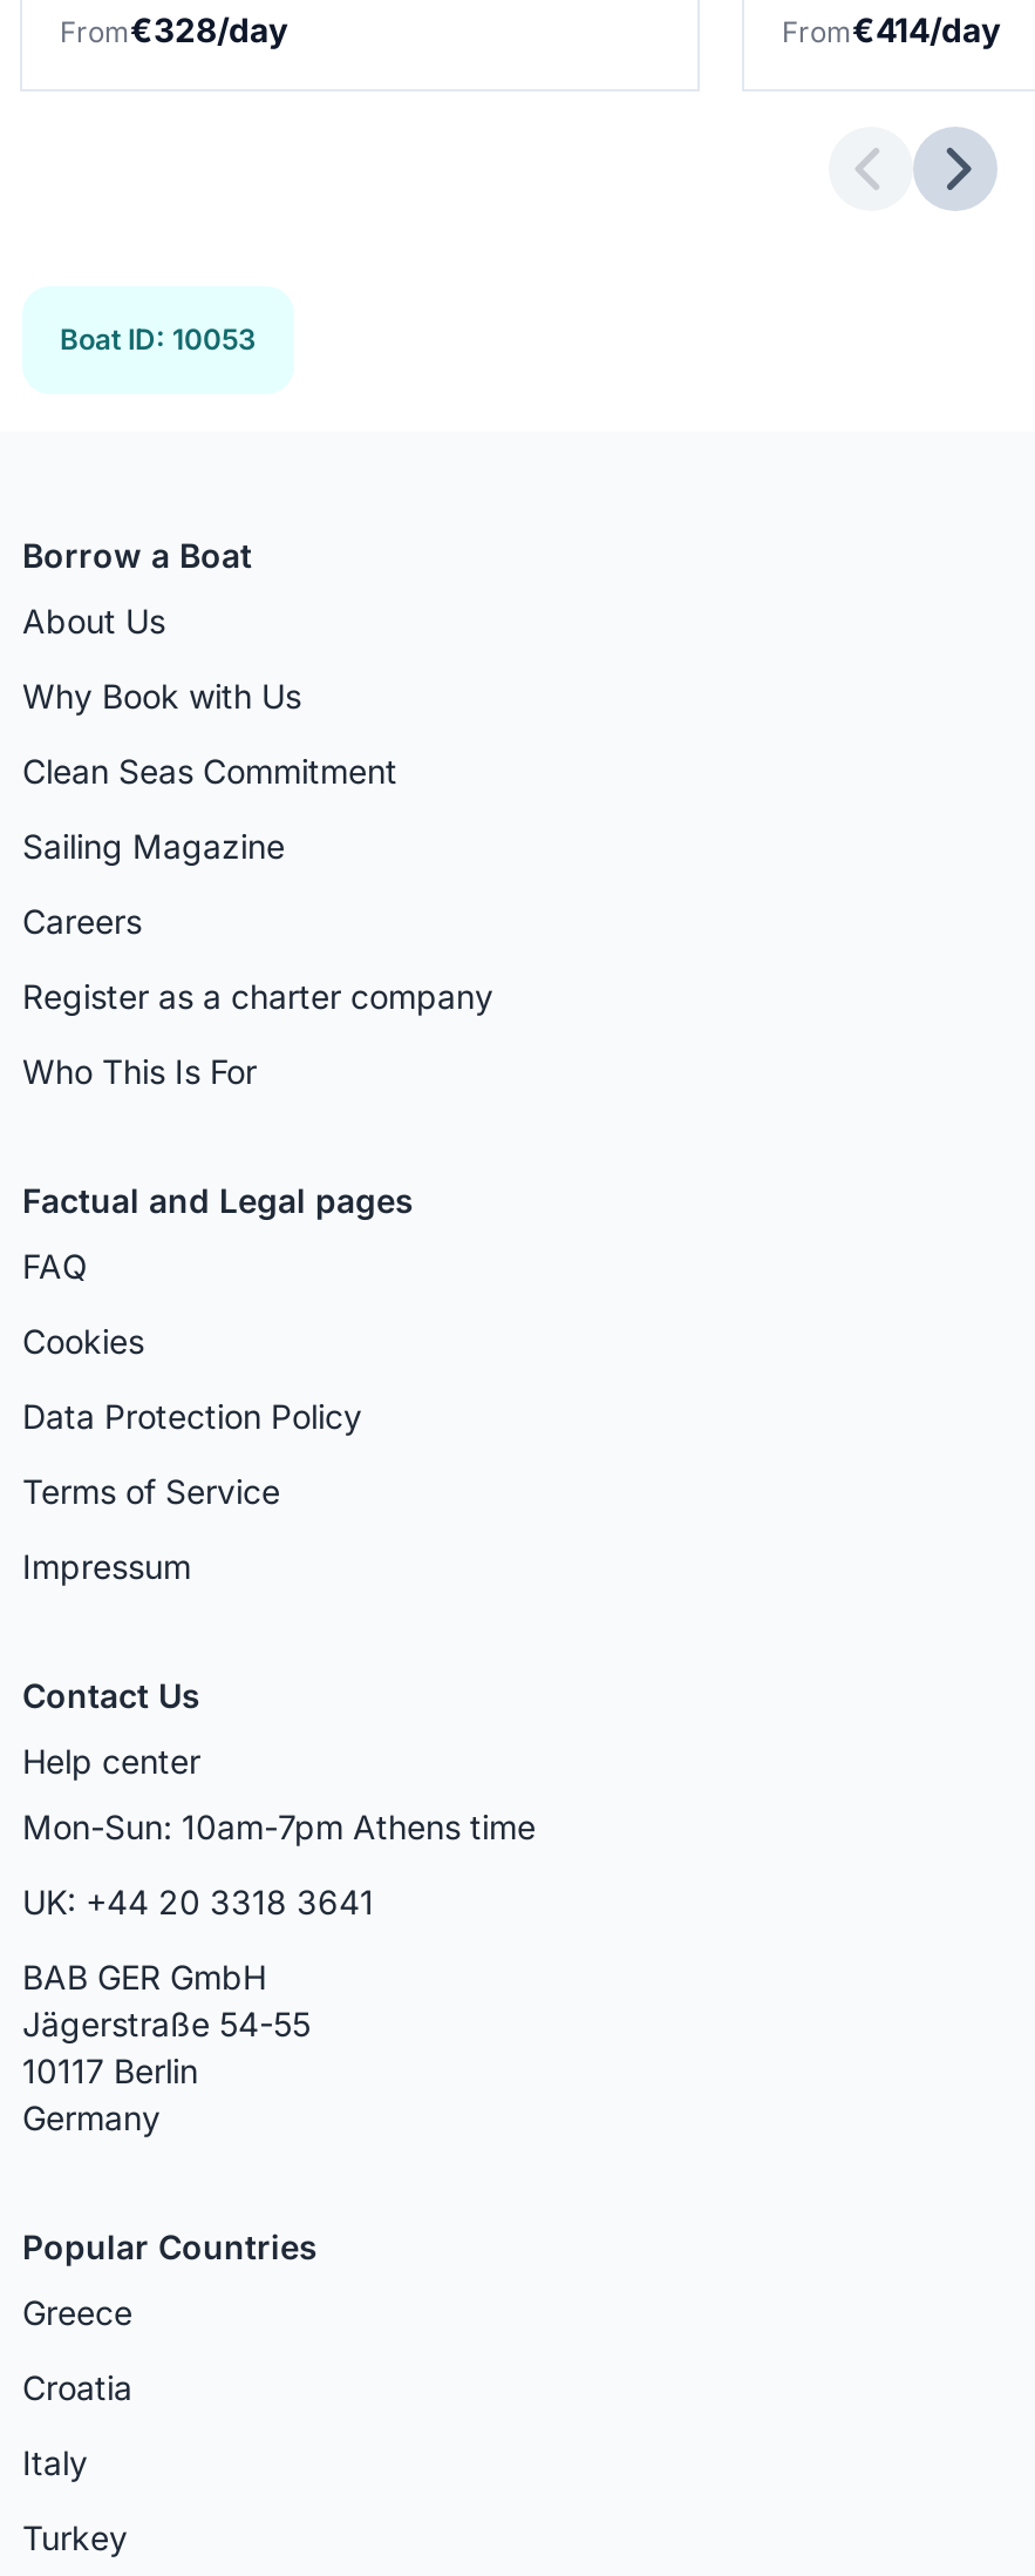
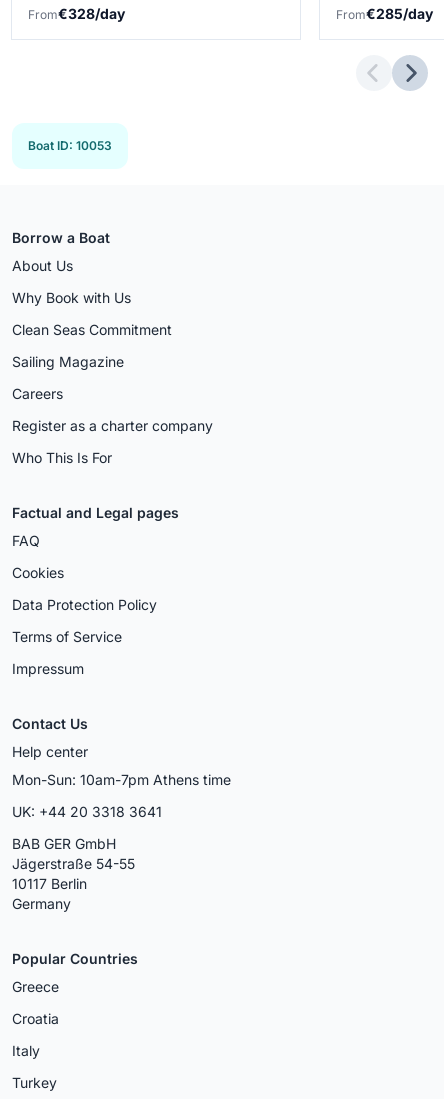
- From€414/day
+ From€285/day
